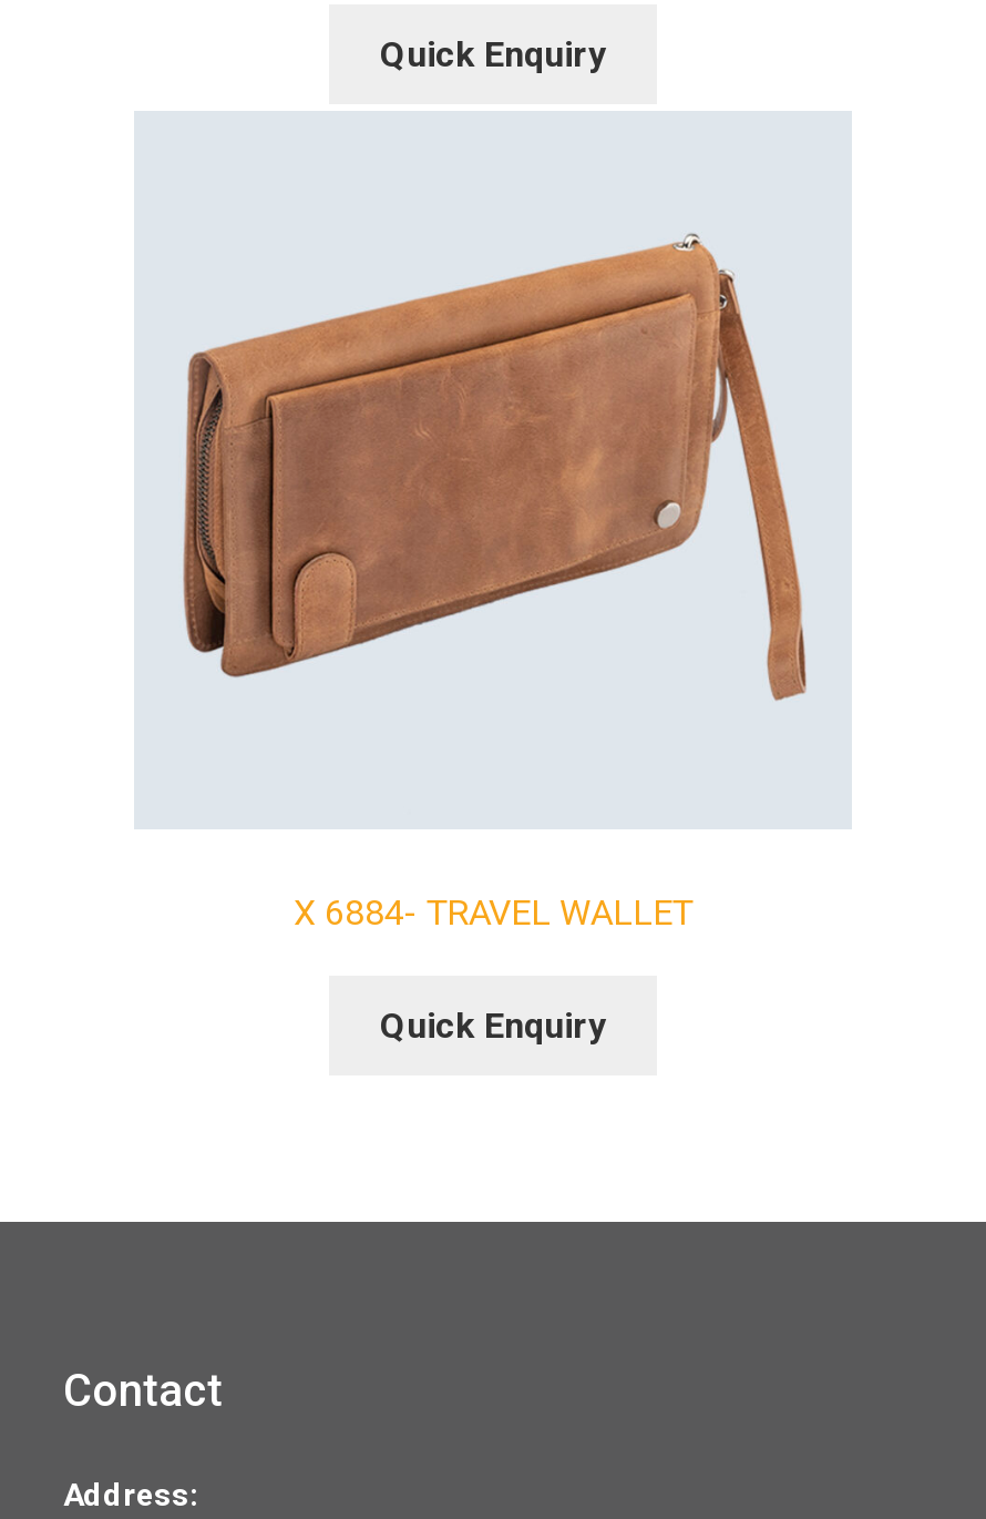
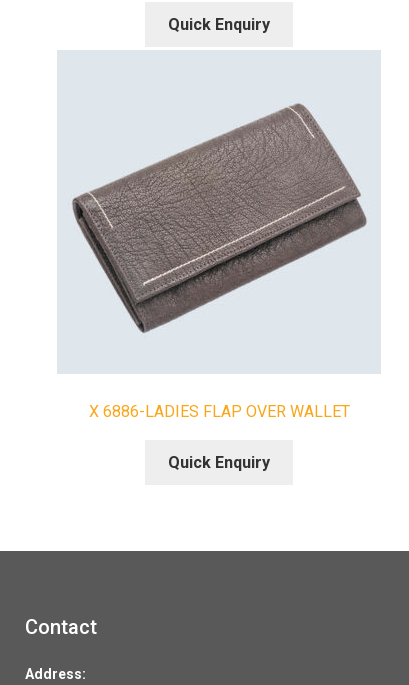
- [image]
+ [image]

- X 6884- TRAVEL WALLET
+ X 6886-LADIES FLAP OVER WALLET
